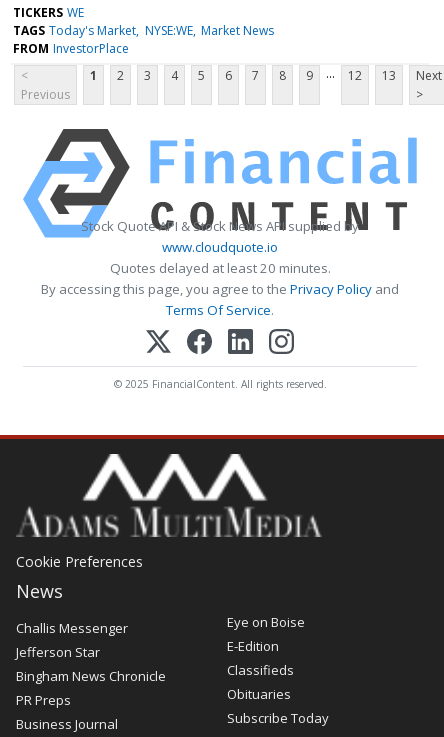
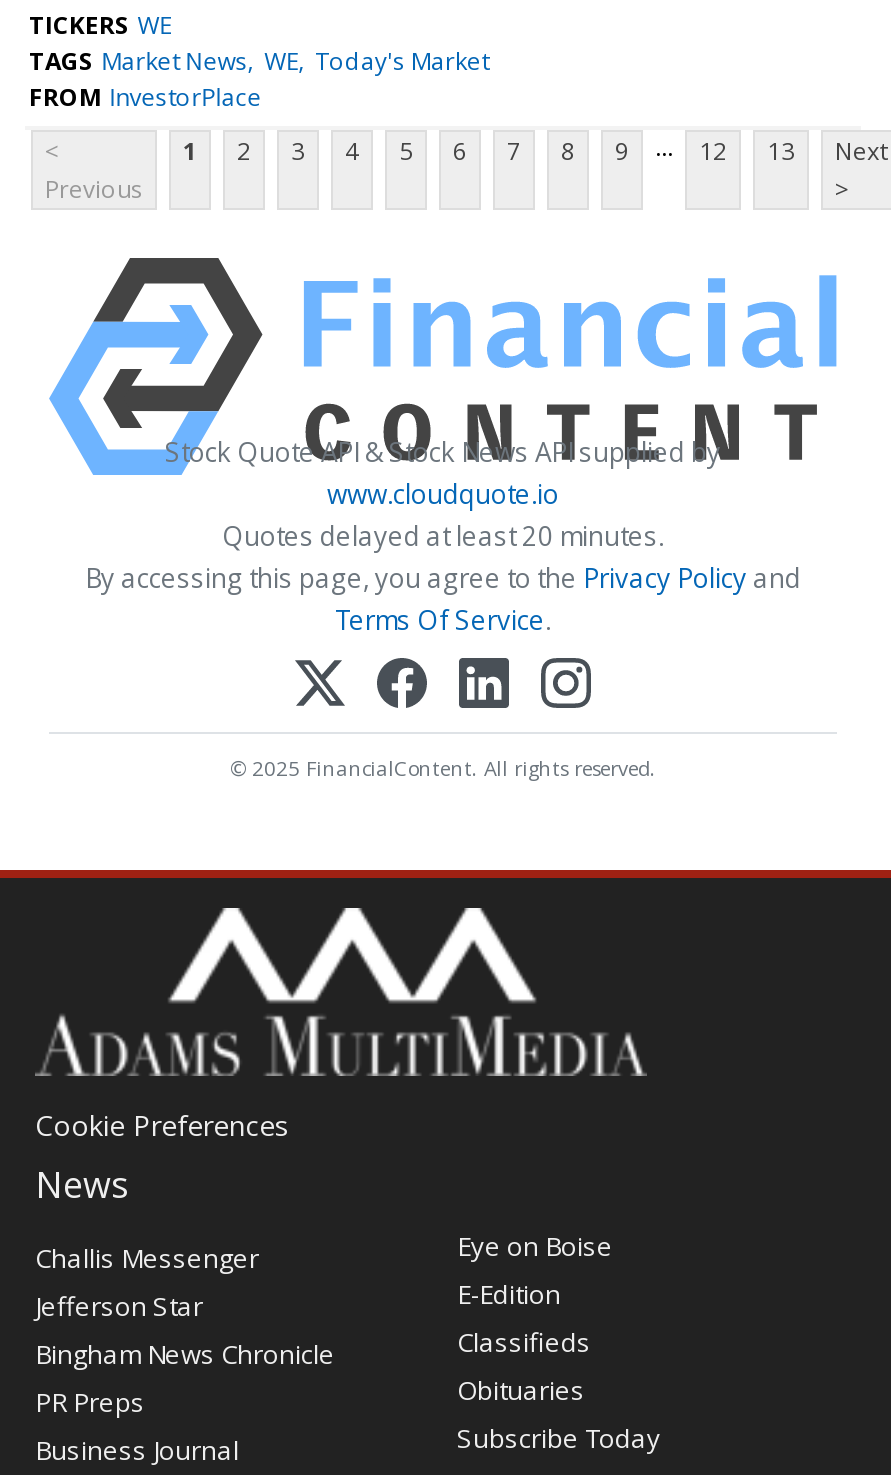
- TAGS Today's Market NYSE:WE Market News
+ TAGS Market News WE Today's Market
